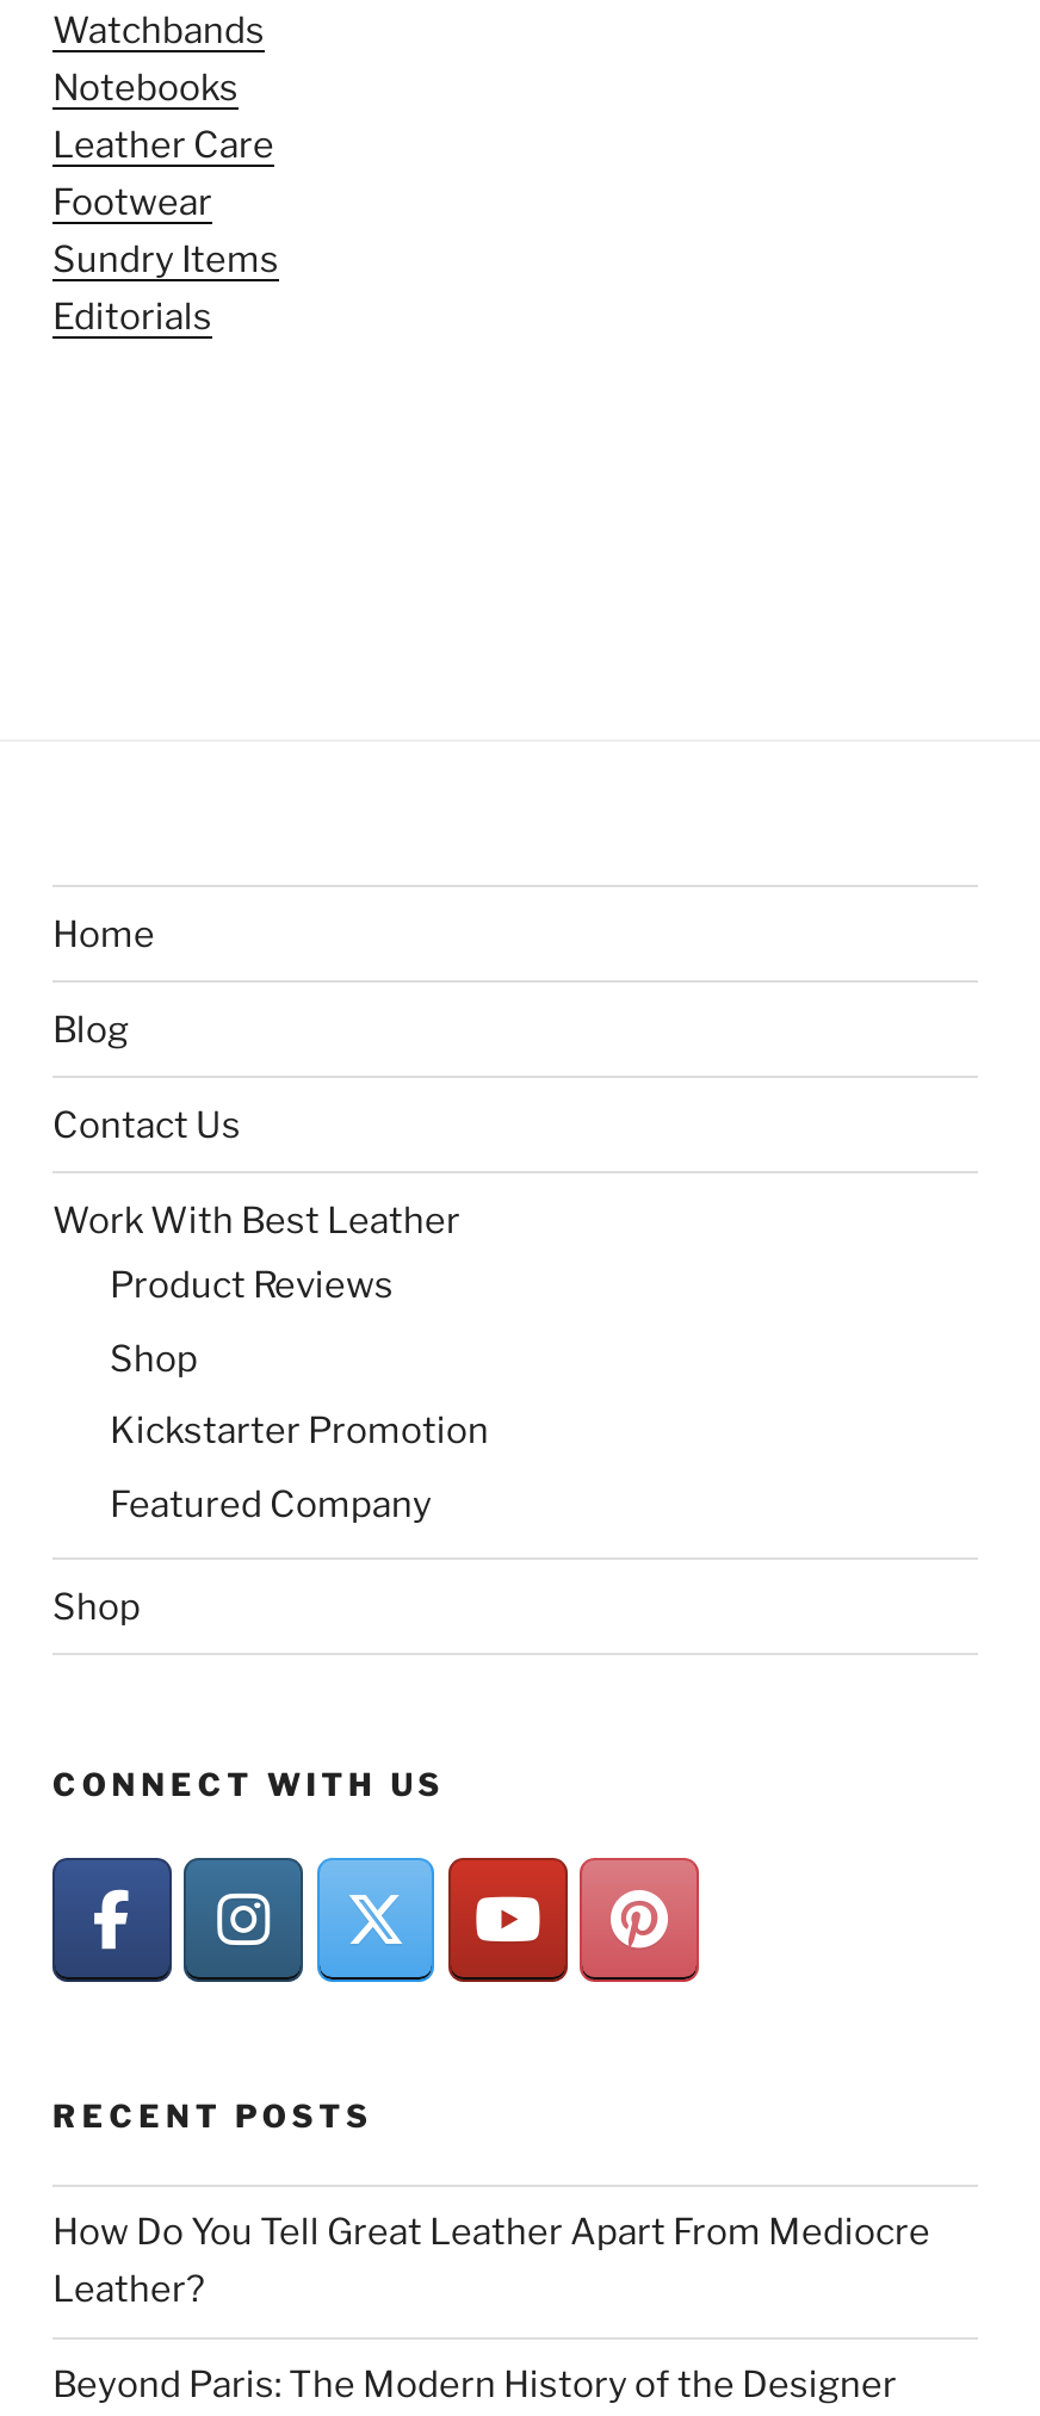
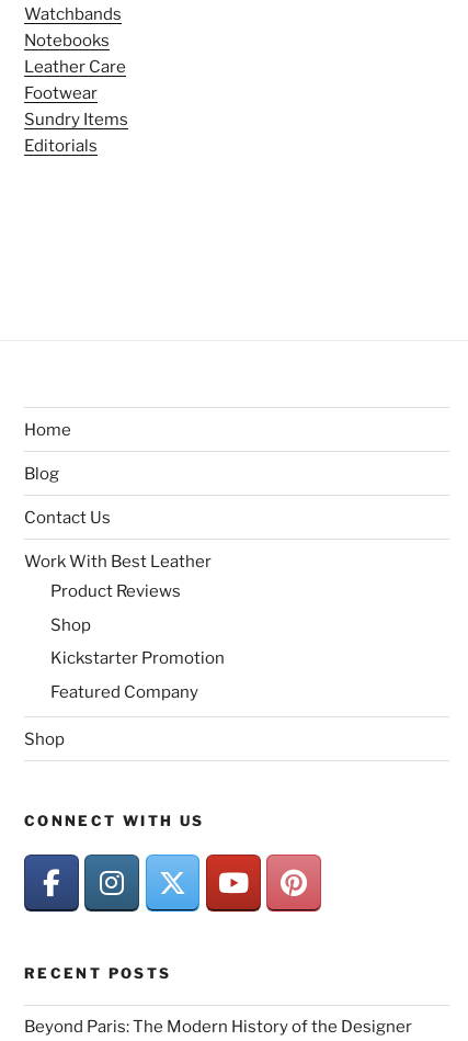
- How Do You Tell Great Leather Apart From Mediocre
- Leather?
